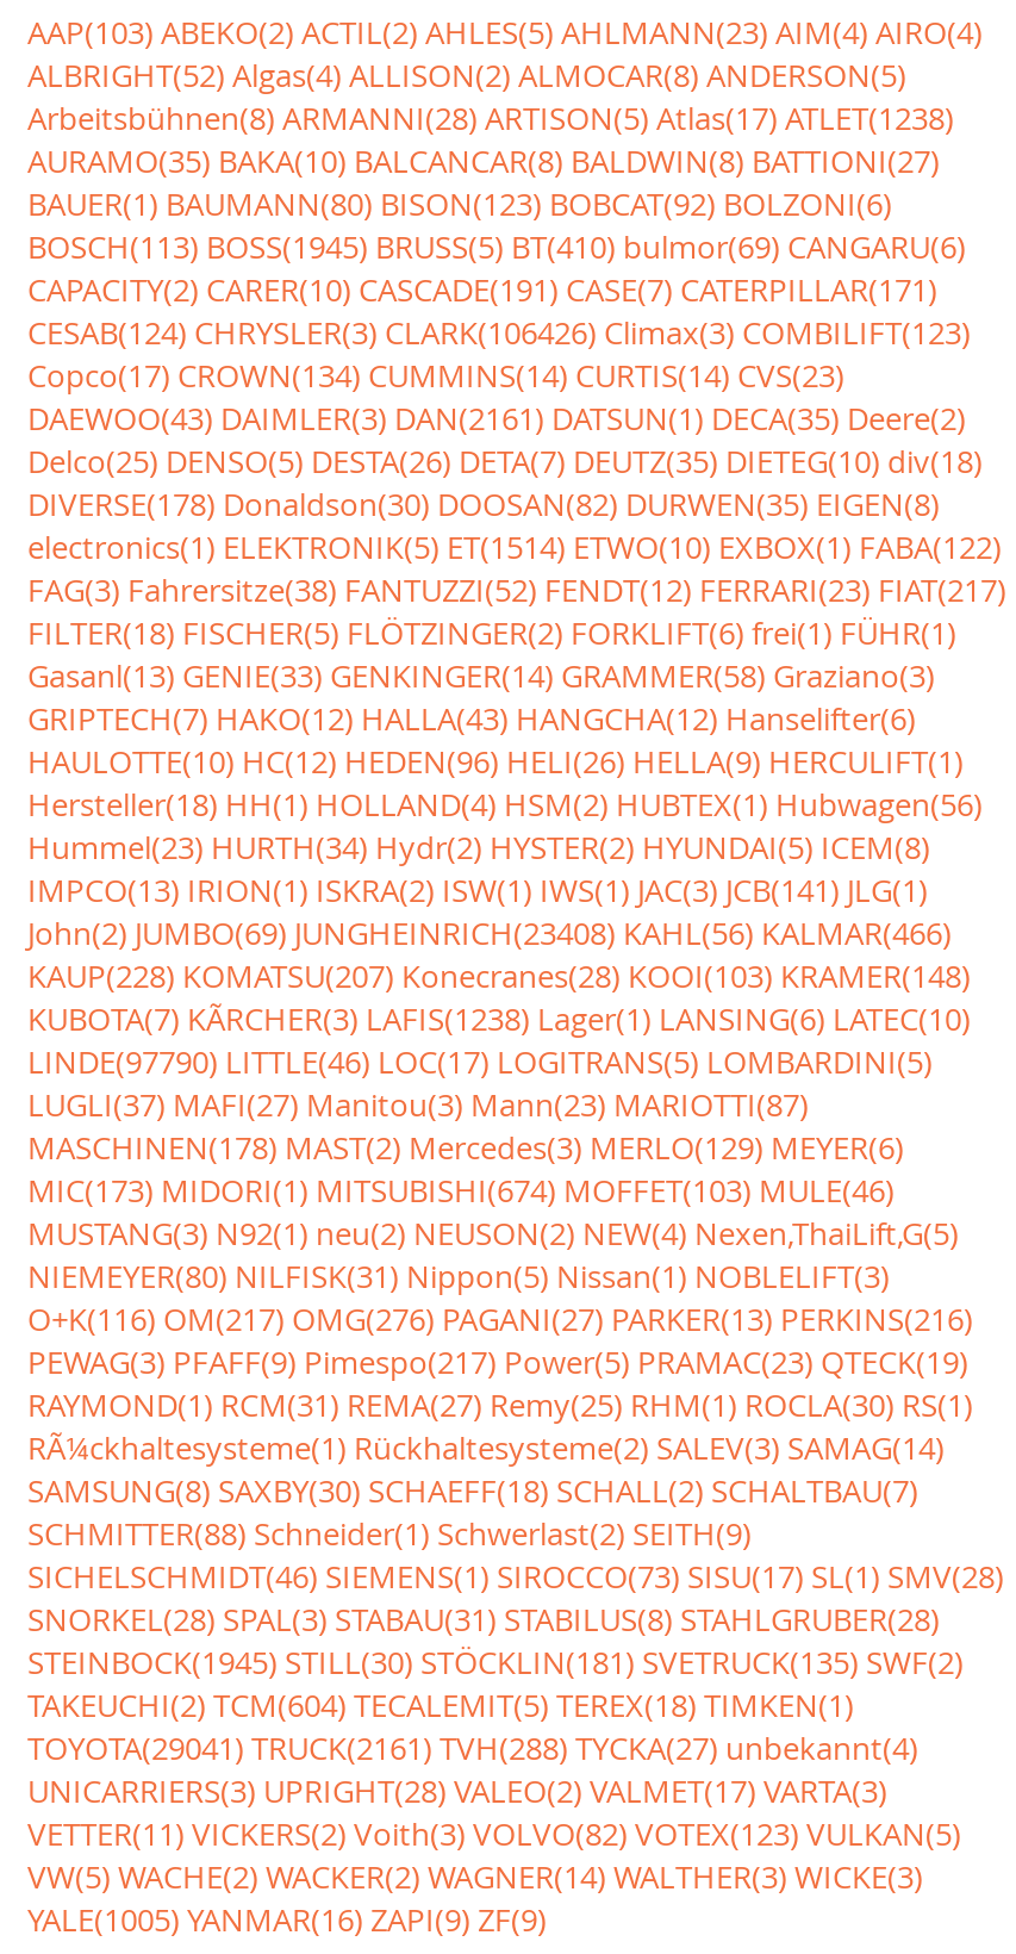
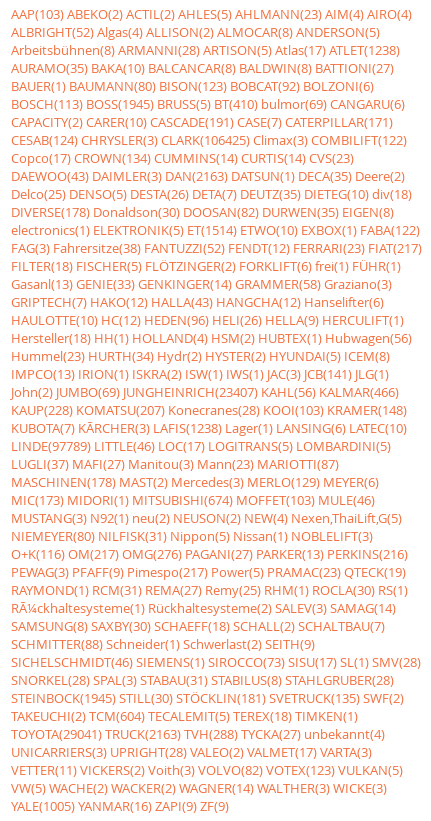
- CESAB(124) CHRYSLER(3) CLARK(106426) Climax(3) COMBILIFT(123)
+ CESAB(124) CHRYSLER(3) CLARK(106425) Climax(3) COMBILIFT(122)

- DAEWOO(43) DAIMLER(3) DAN(2161) DATSUN(1) DECA(35) Deere(2)
+ DAEWOO(43) DAIMLER(3) DAN(2163) DATSUN(1) DECA(35) Deere(2)

- John(2) JUMBO(69) JUNGHEINRICH(23408) KAHL(56) KALMAR(466)
+ John(2) JUMBO(69) JUNGHEINRICH(23407) KAHL(56) KALMAR(466)

- LINDE(97790) LITTLE(46) LOC(17) LOGITRANS(5) LOMBARDINI(5)
+ LINDE(97789) LITTLE(46) LOC(17) LOGITRANS(5) LOMBARDINI(5)

- TOYOTA(29041) TRUCK(2161) TVH(288) TYCKA(27) unbekannt(4)
+ TOYOTA(29041) TRUCK(2163) TVH(288) TYCKA(27) unbekannt(4)
